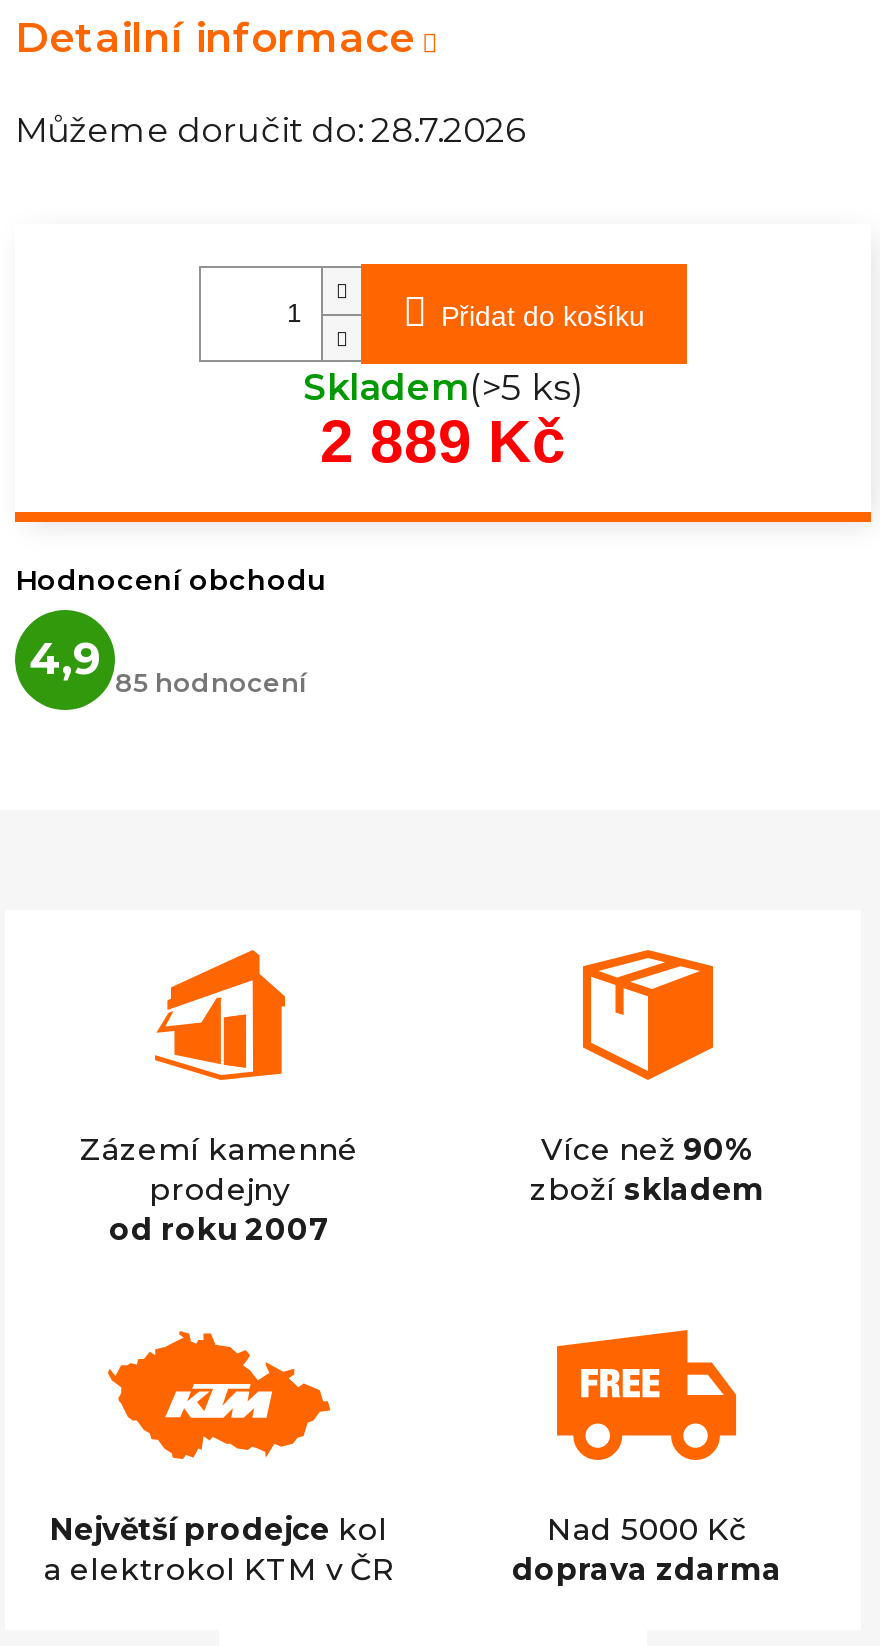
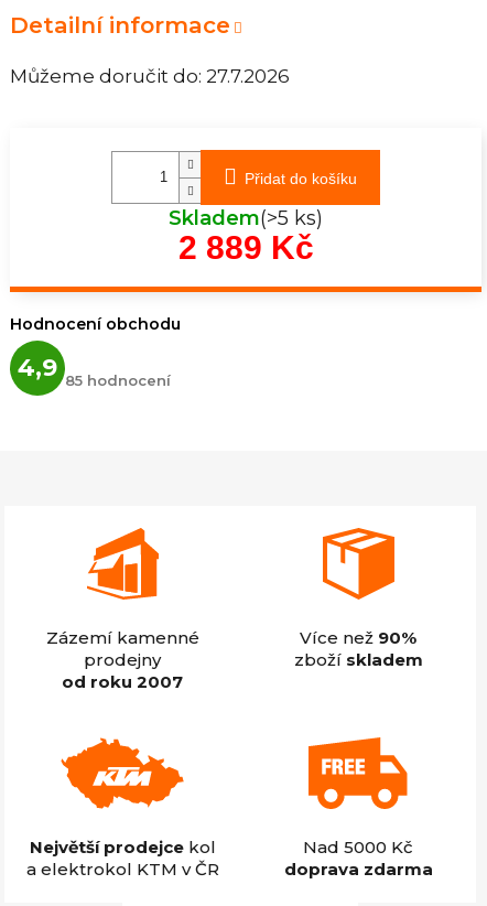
- Můžeme doručit do: 28.7.2026
+ Můžeme doručit do: 27.7.2026
